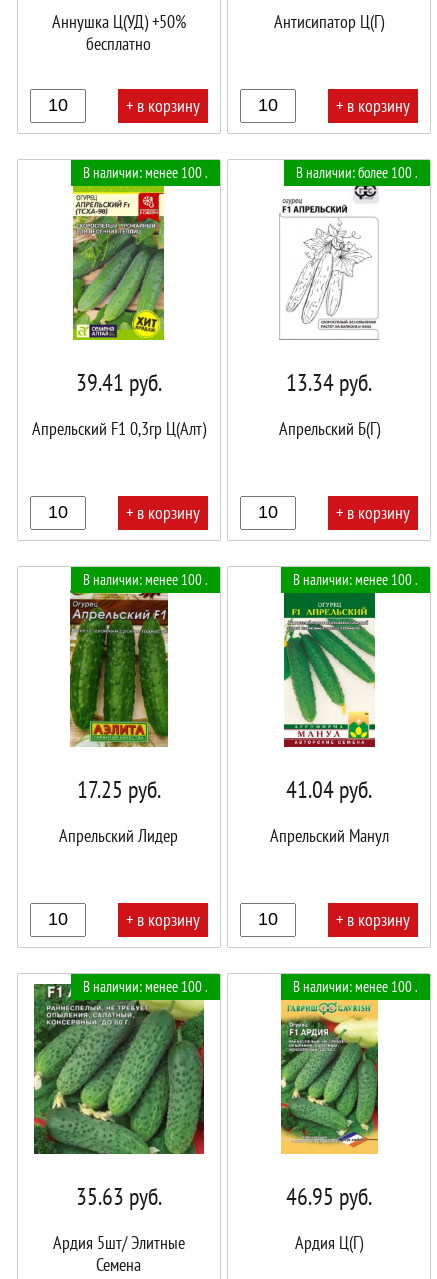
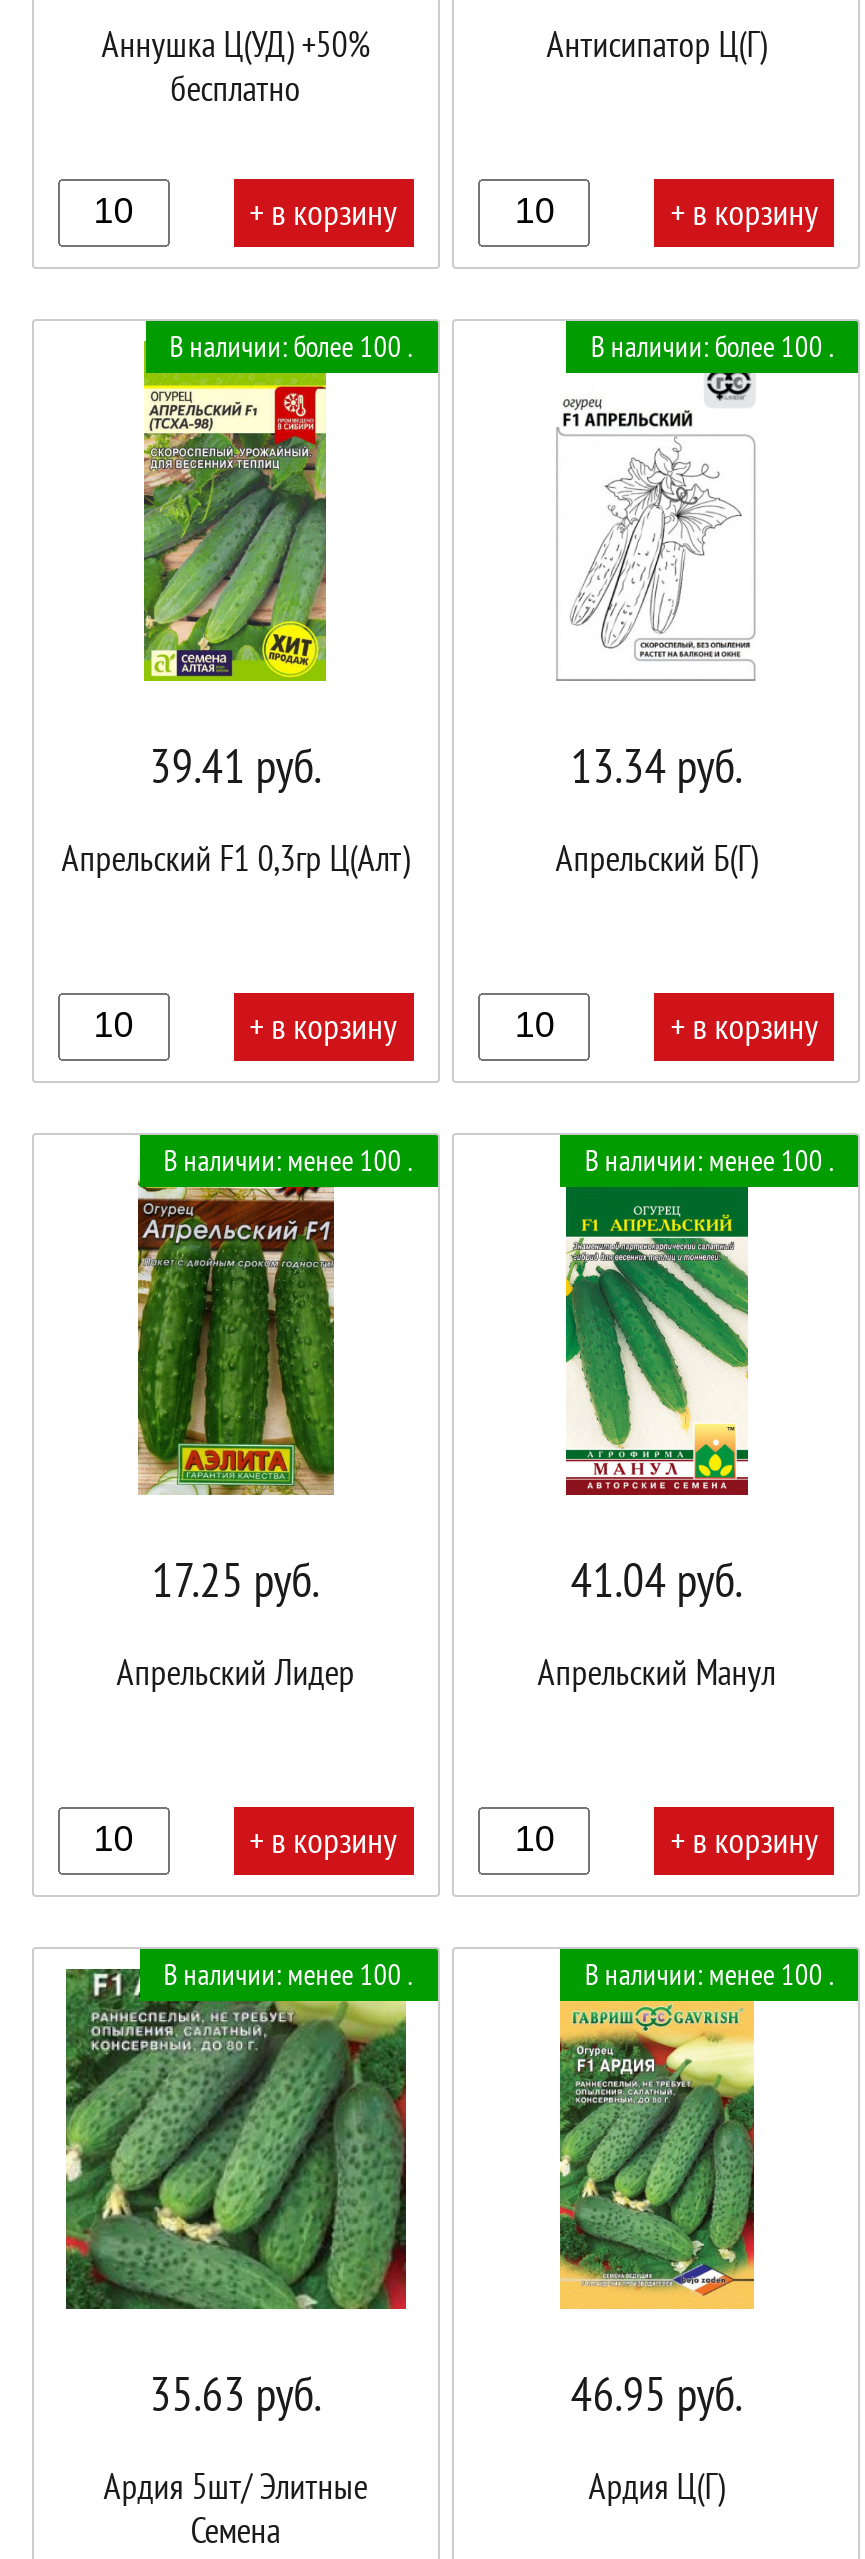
- В наличии: менее 100 .
+ В наличии: более 100 .
